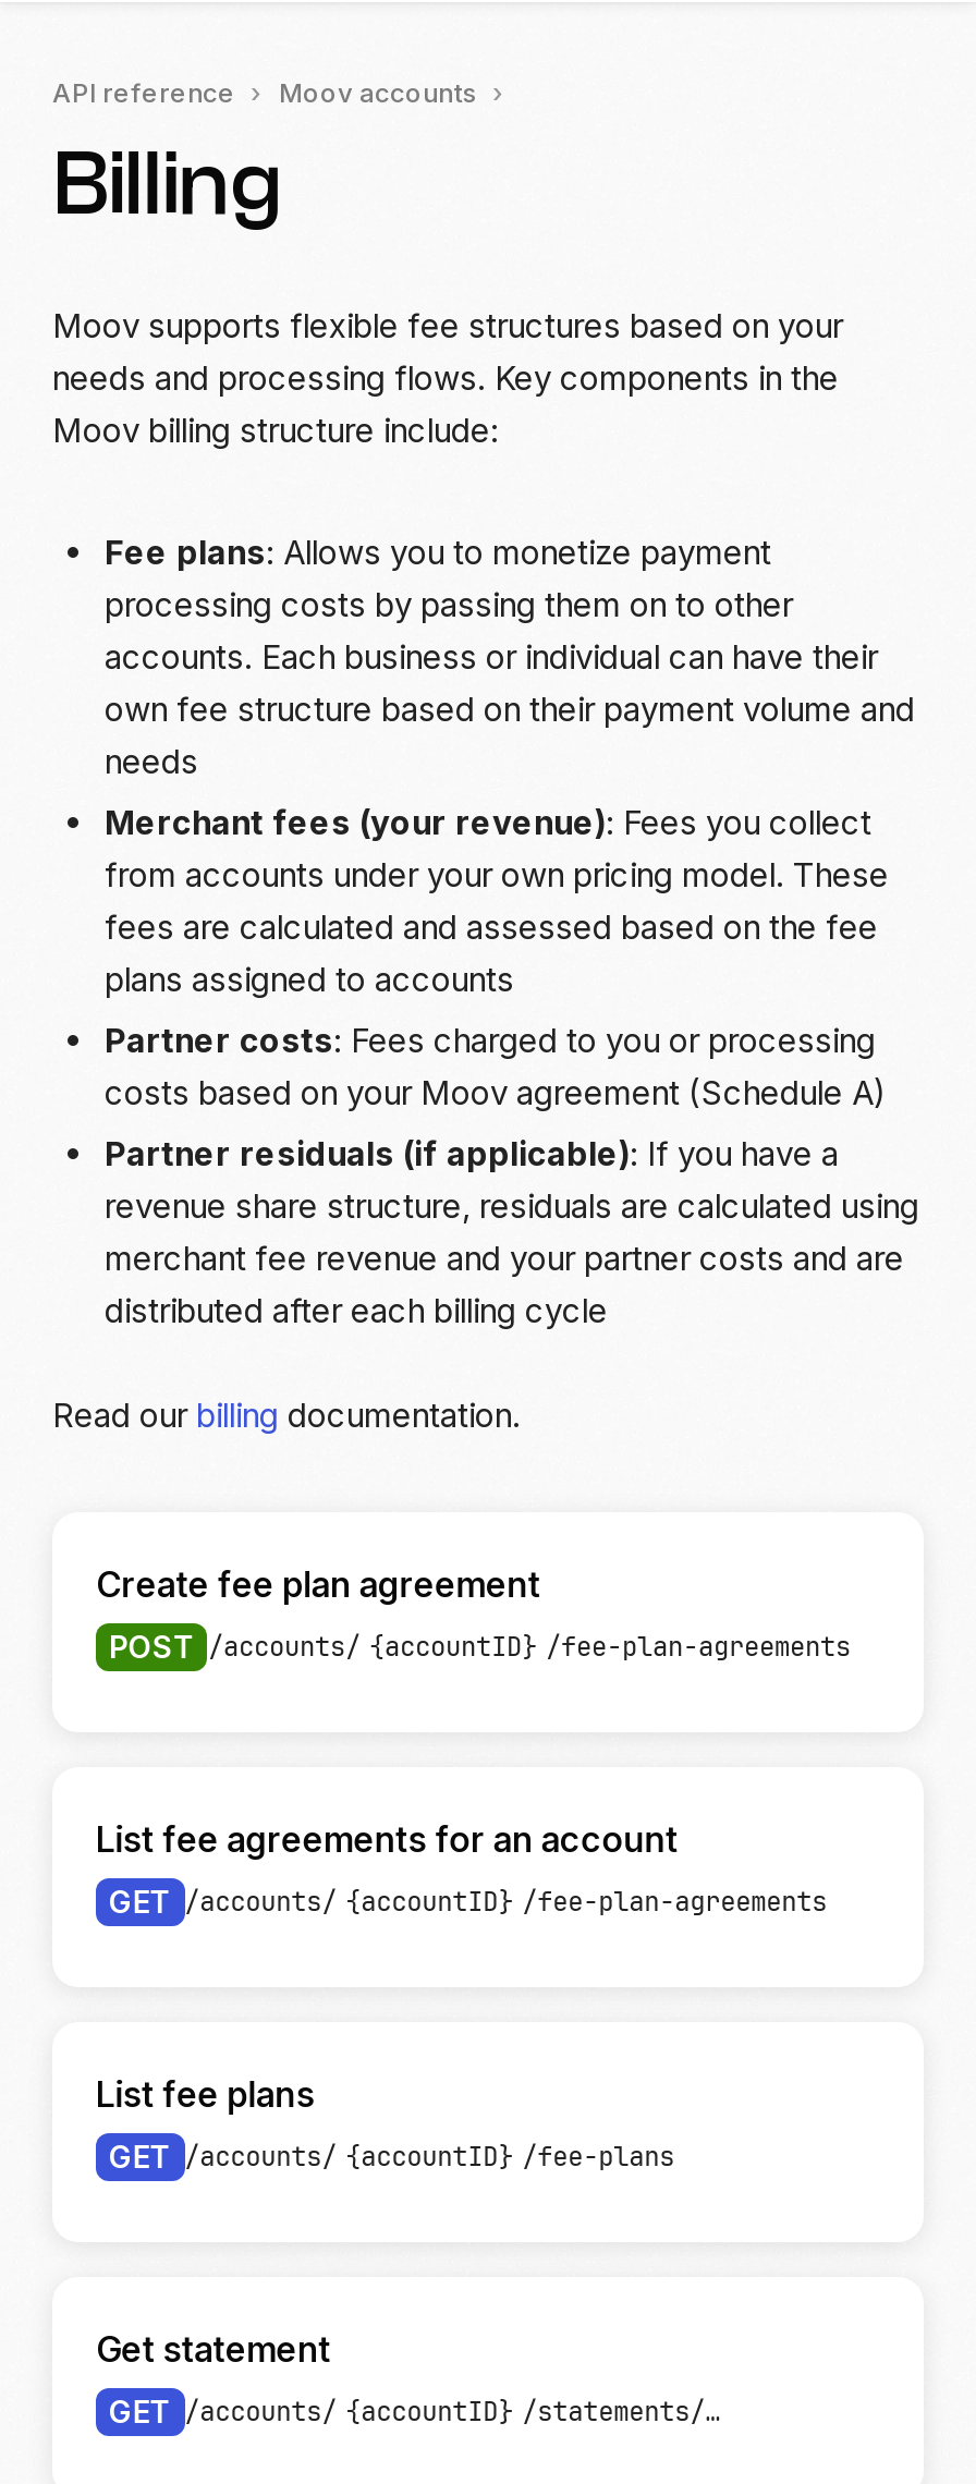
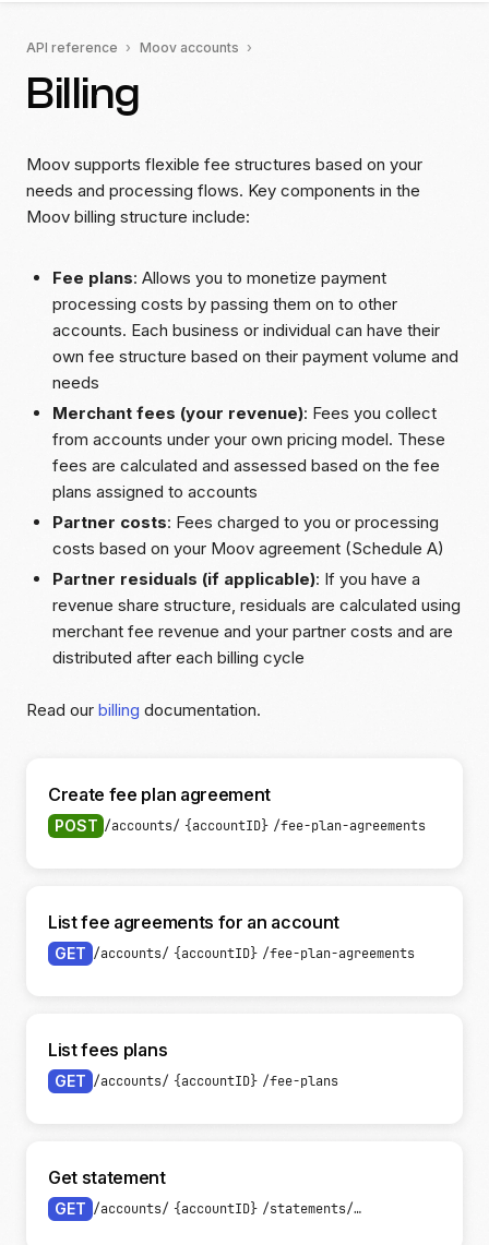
- List fee plans
+ List fees plans
